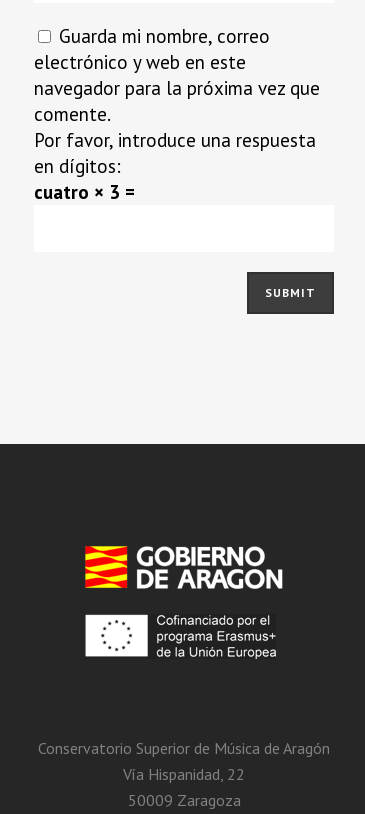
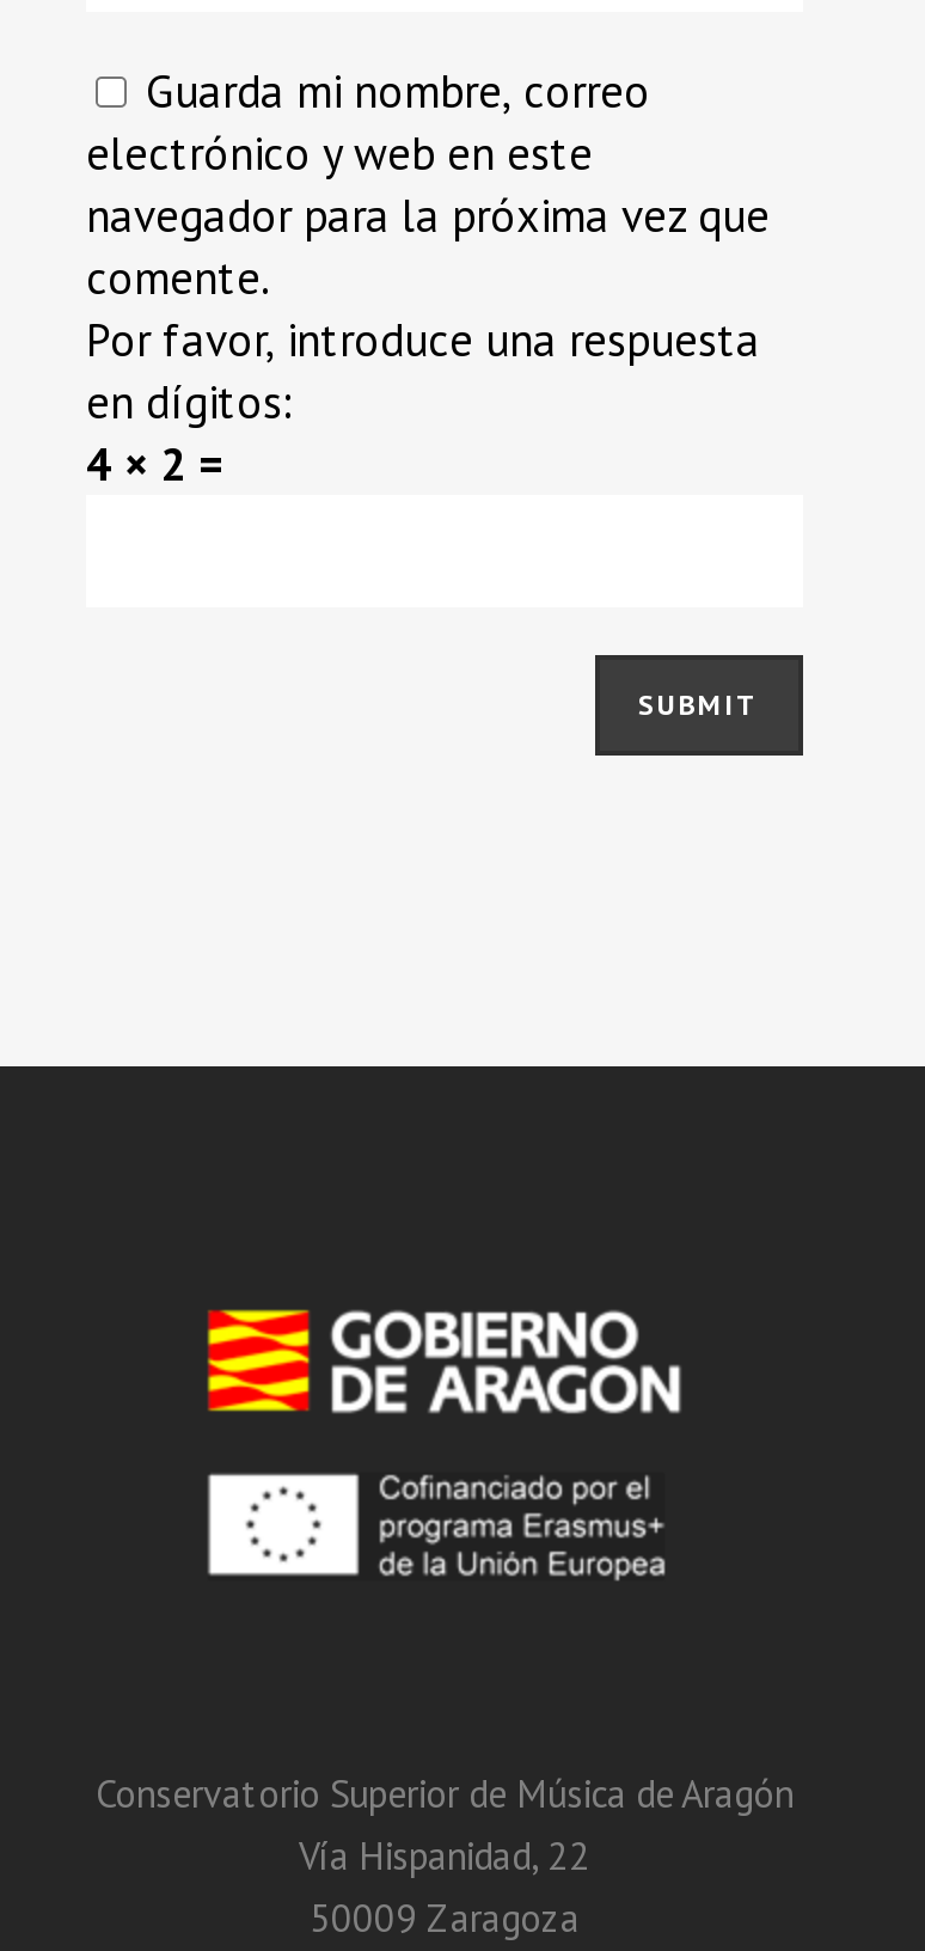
- cuatro × 3 =
+ 4 × 2 =
